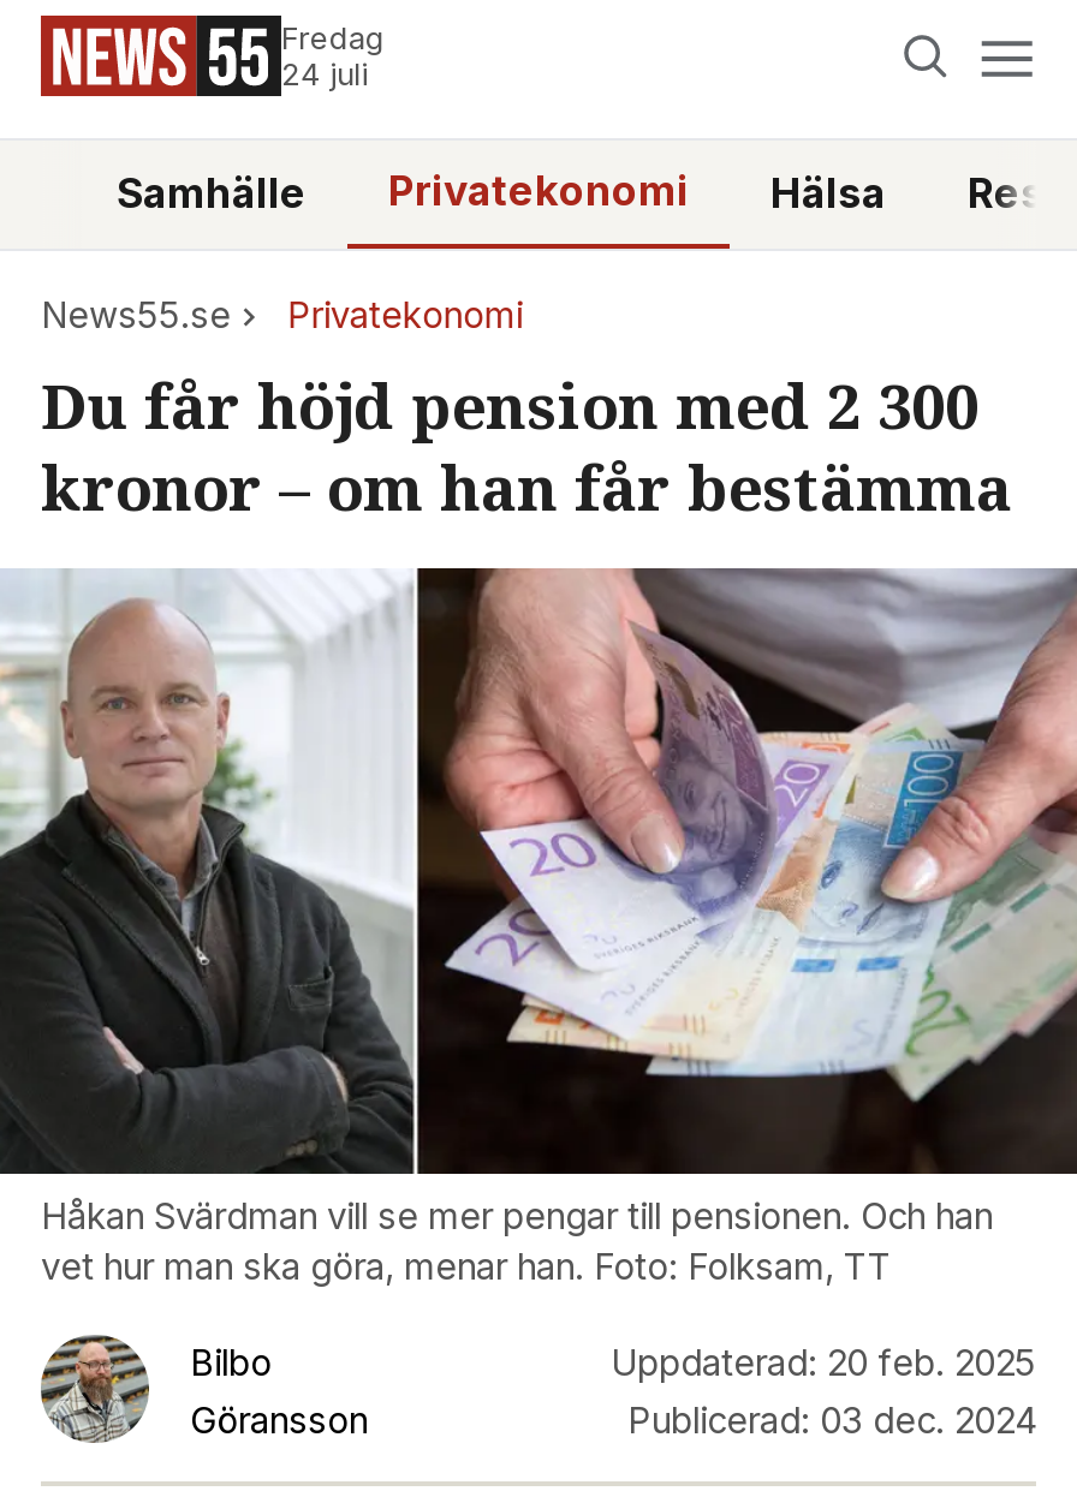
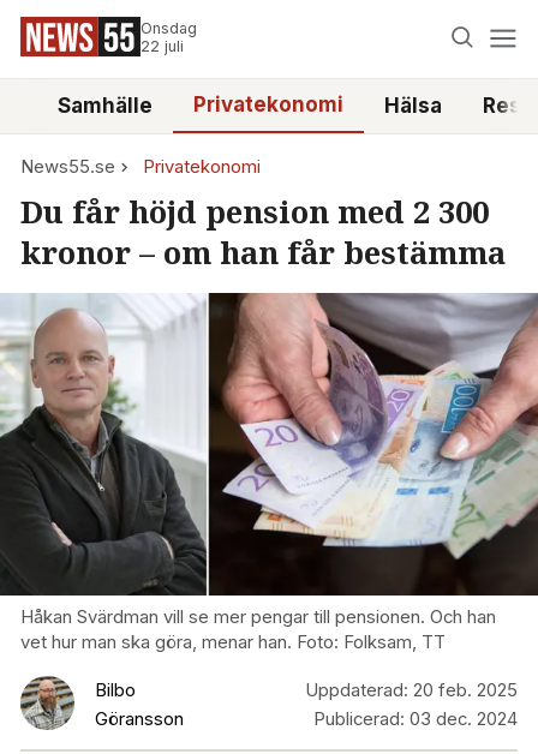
- Fredag
- 24 juli
+ Onsdag
+ 22 juli
